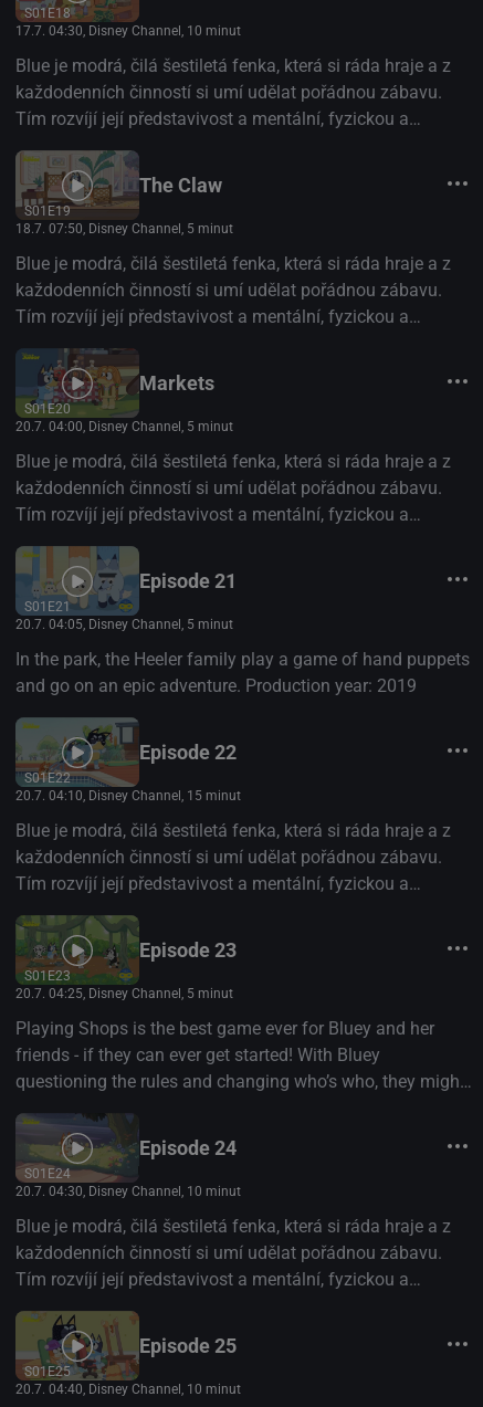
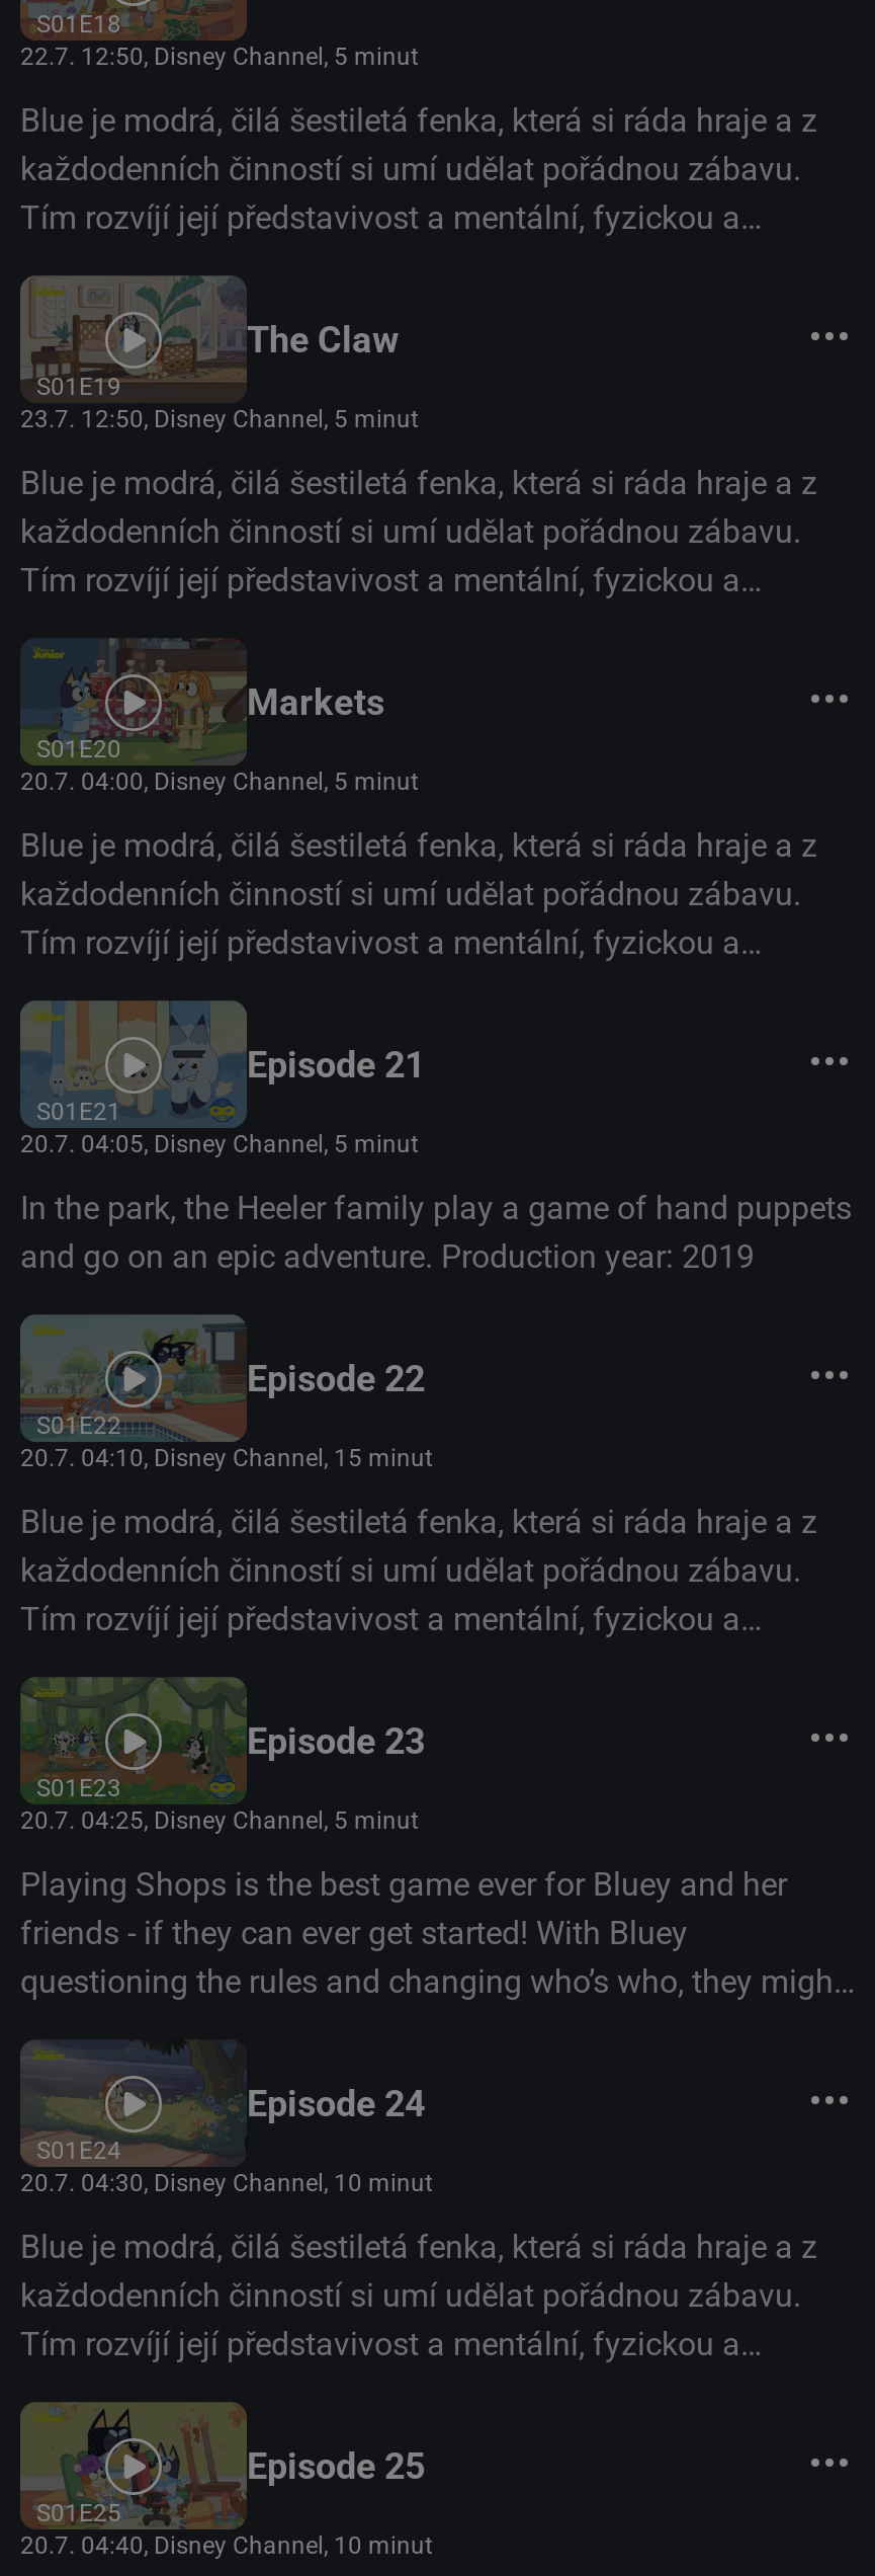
- 17.7. 04:30, Disney Channel, 10 minut
+ 22.7. 12:50, Disney Channel, 5 minut

- 18.7. 07:50, Disney Channel, 5 minut
+ 23.7. 12:50, Disney Channel, 5 minut
